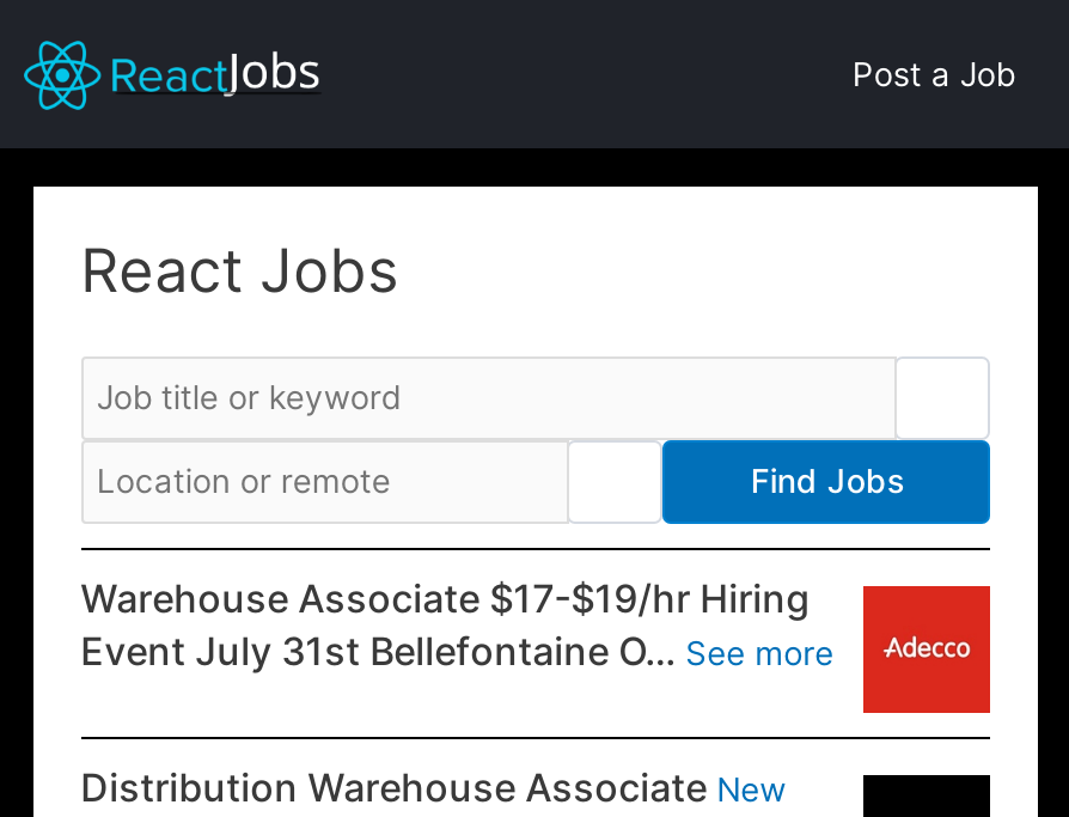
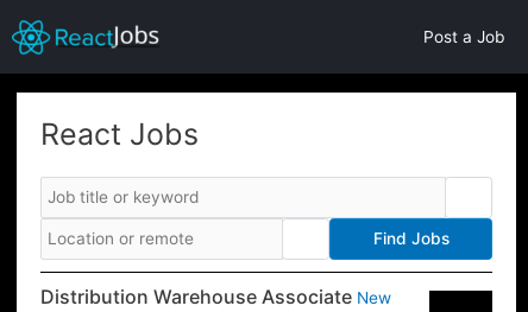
- [image]
- Warehouse Associate $17-$19/hr Hiring
- Event July 31st Bellefontaine O… See more
